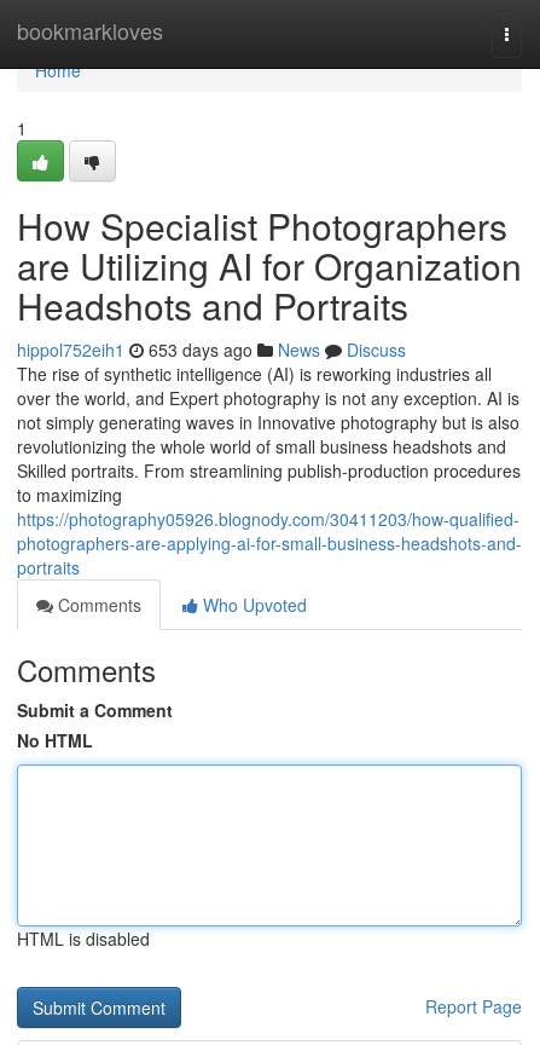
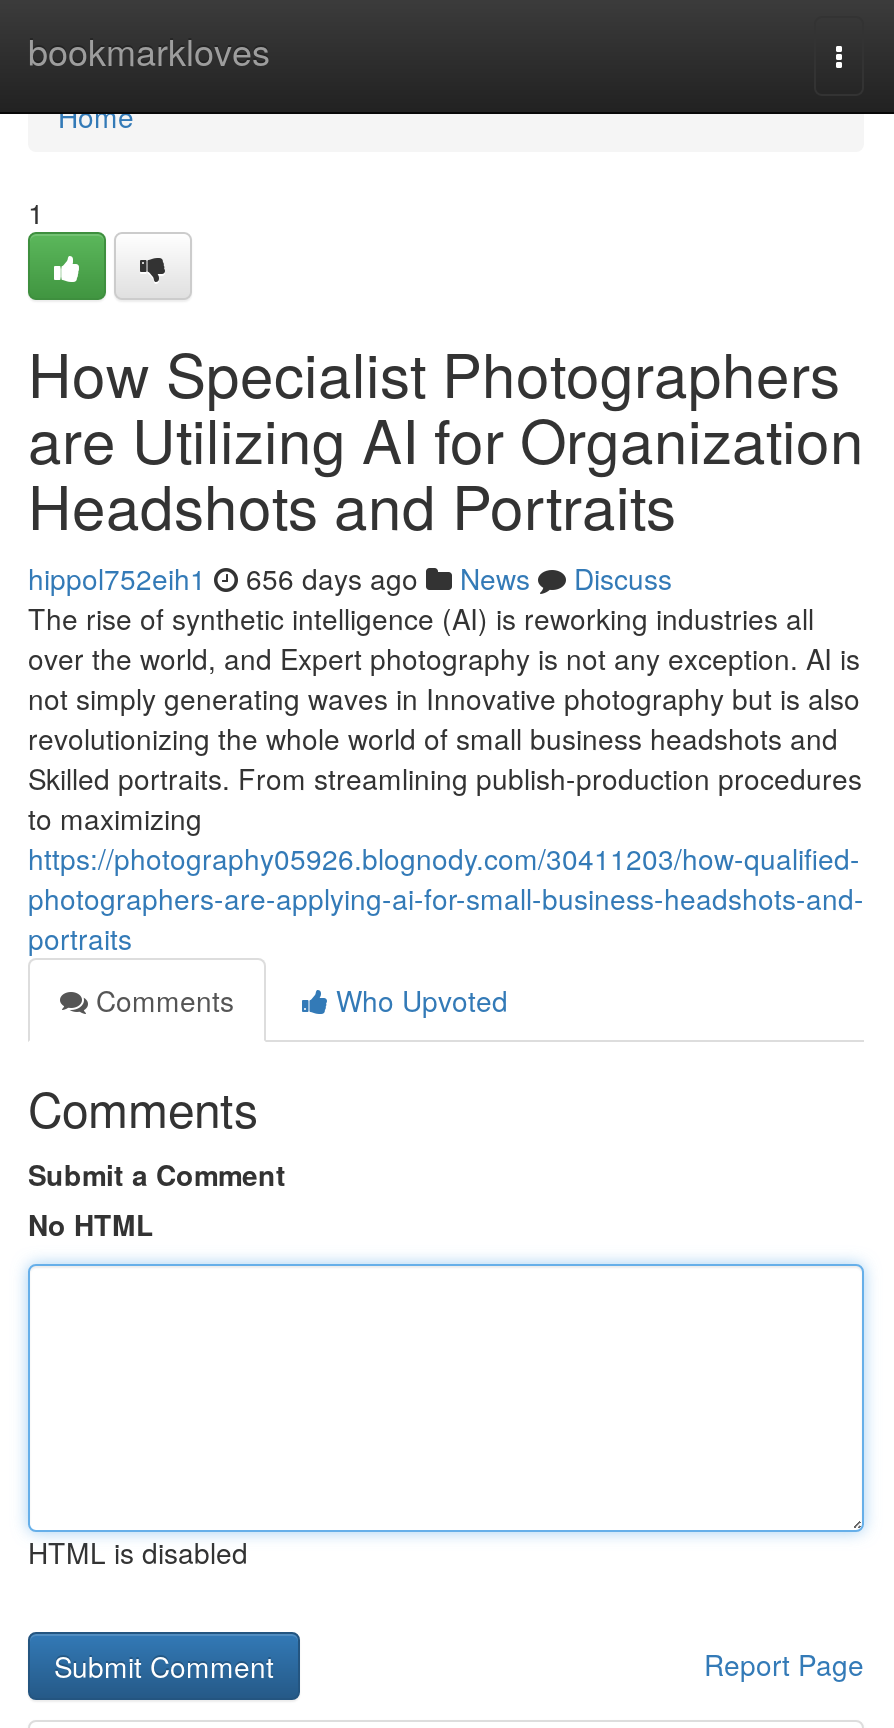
- hippol752eih1 653 days ago News Discuss
+ hippol752eih1 656 days ago News Discuss
